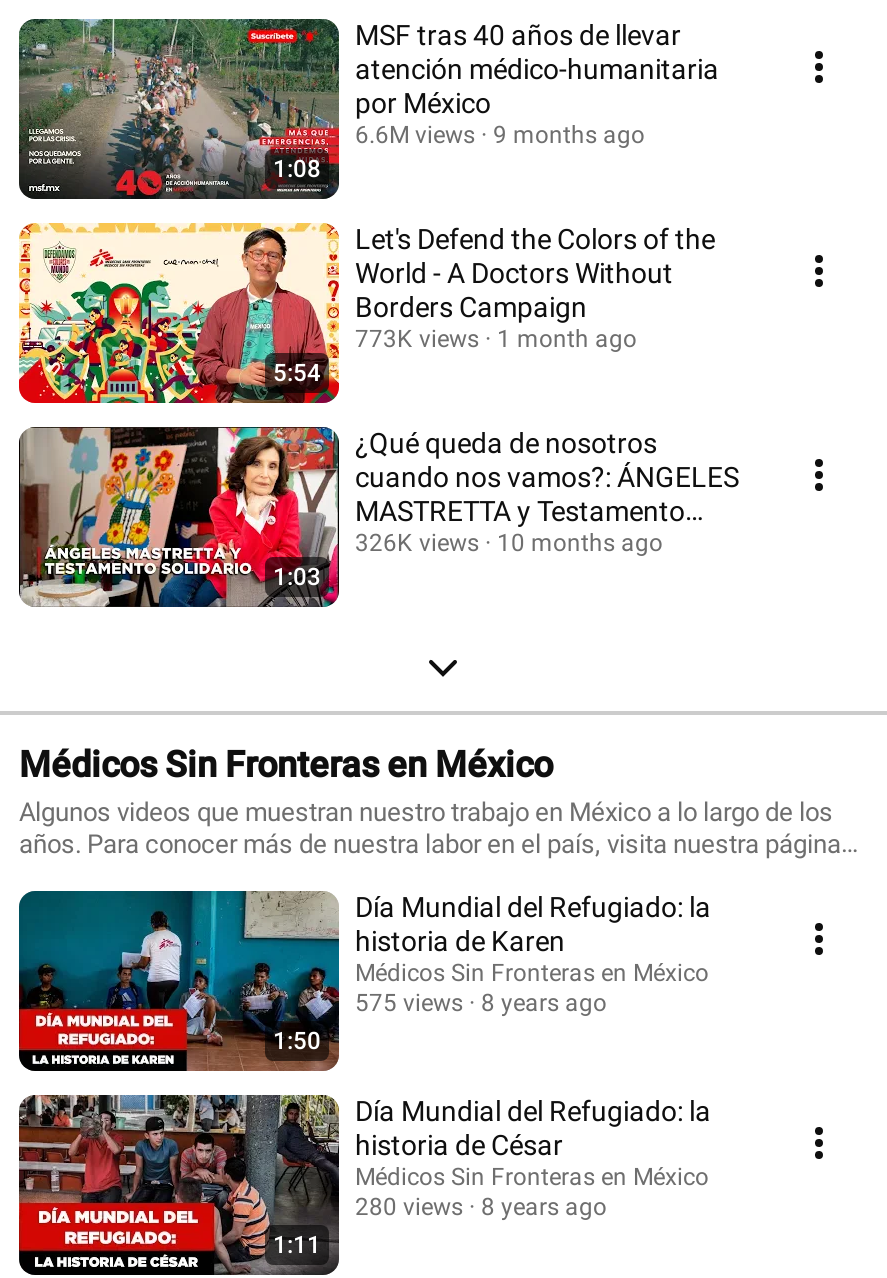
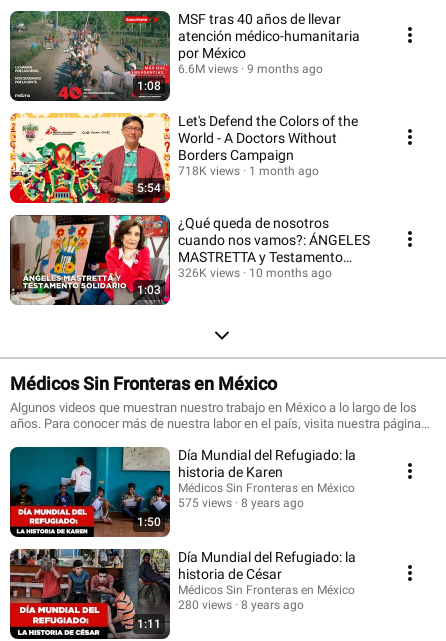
- 773K views 1 month ago
+ 718K views 1 month ago
